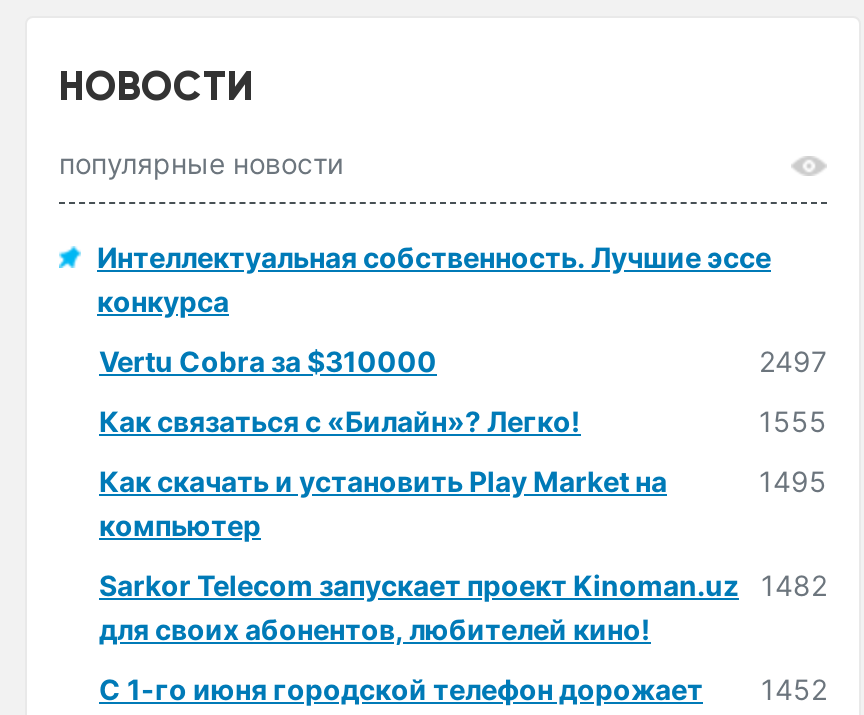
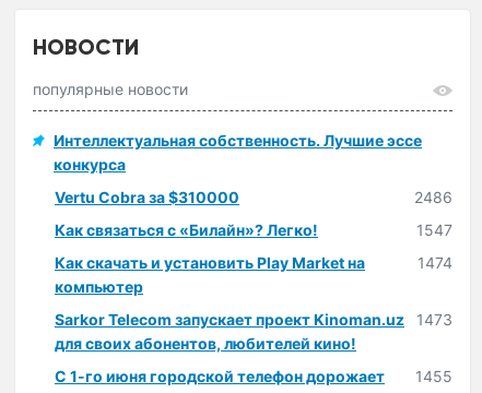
- 2497
+ 2486

- 1555
+ 1547

- 1495
+ 1474

- Sarkor Telecom запускает проект Kinoman.uz 1482
+ Sarkor Telecom запускает проект Kinoman.uz 1473

- С 1-го июня городской телефон дорожает 1452
+ С 1-го июня городской телефон дорожает 1455
